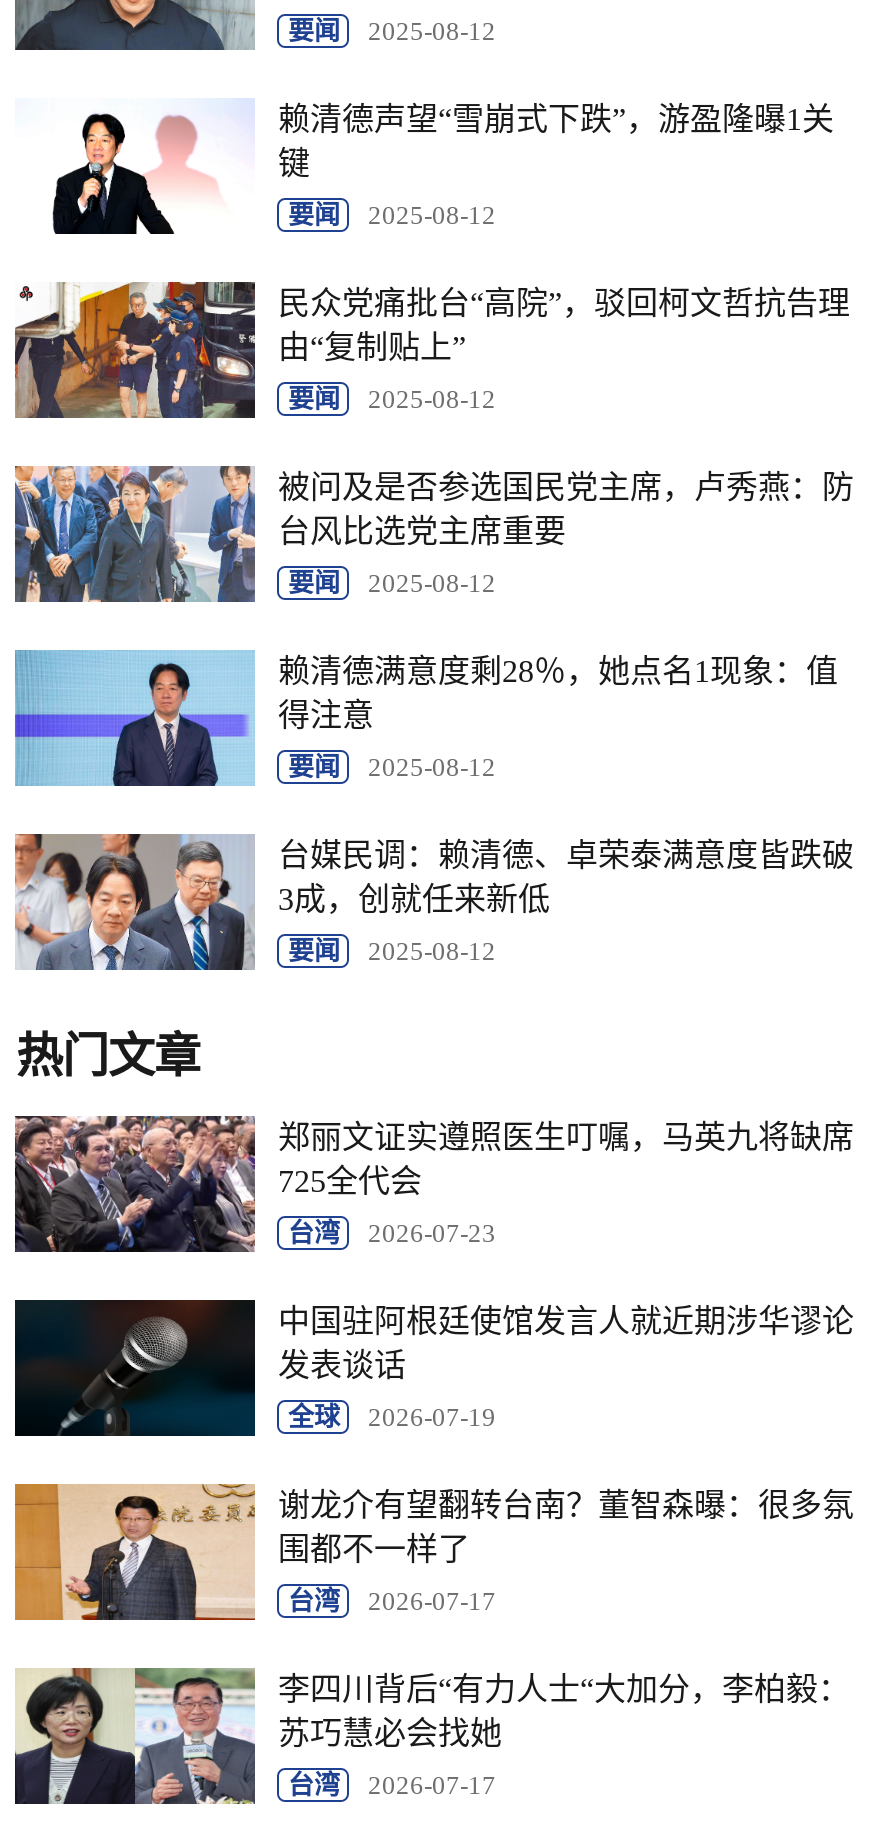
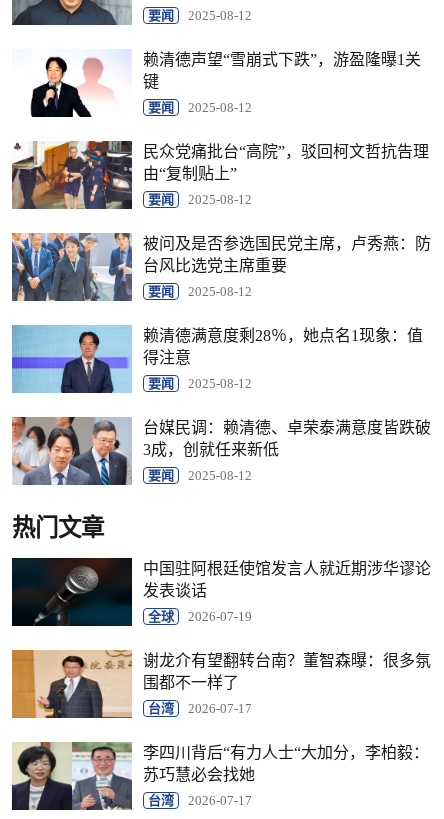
- [image]
- 郑丽文证实遵照医生叮嘱，马英九将缺席
- 725全代会
- 台湾
- 2026-07-23
